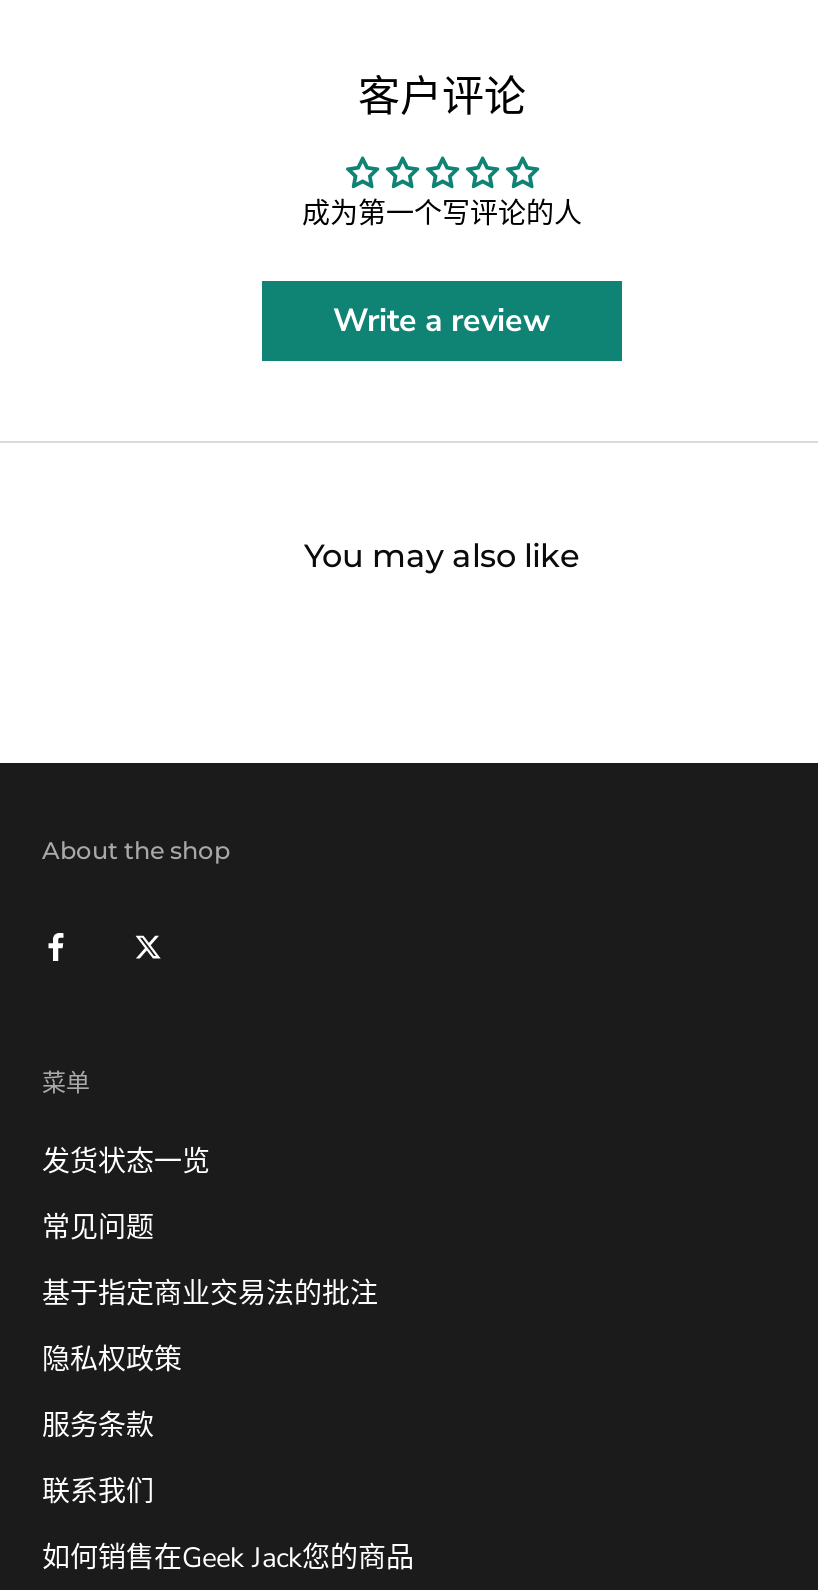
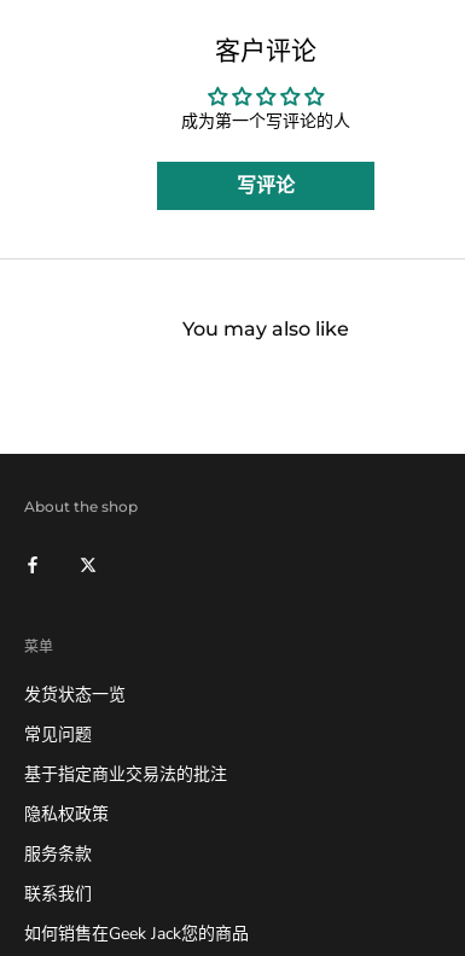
- Write a review
+ 写评论
